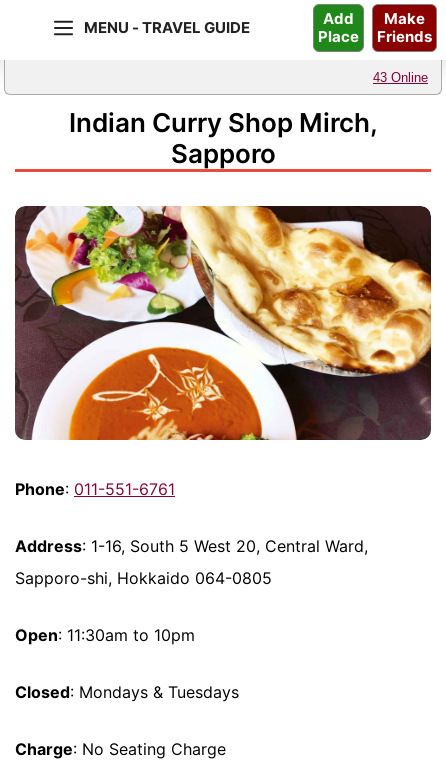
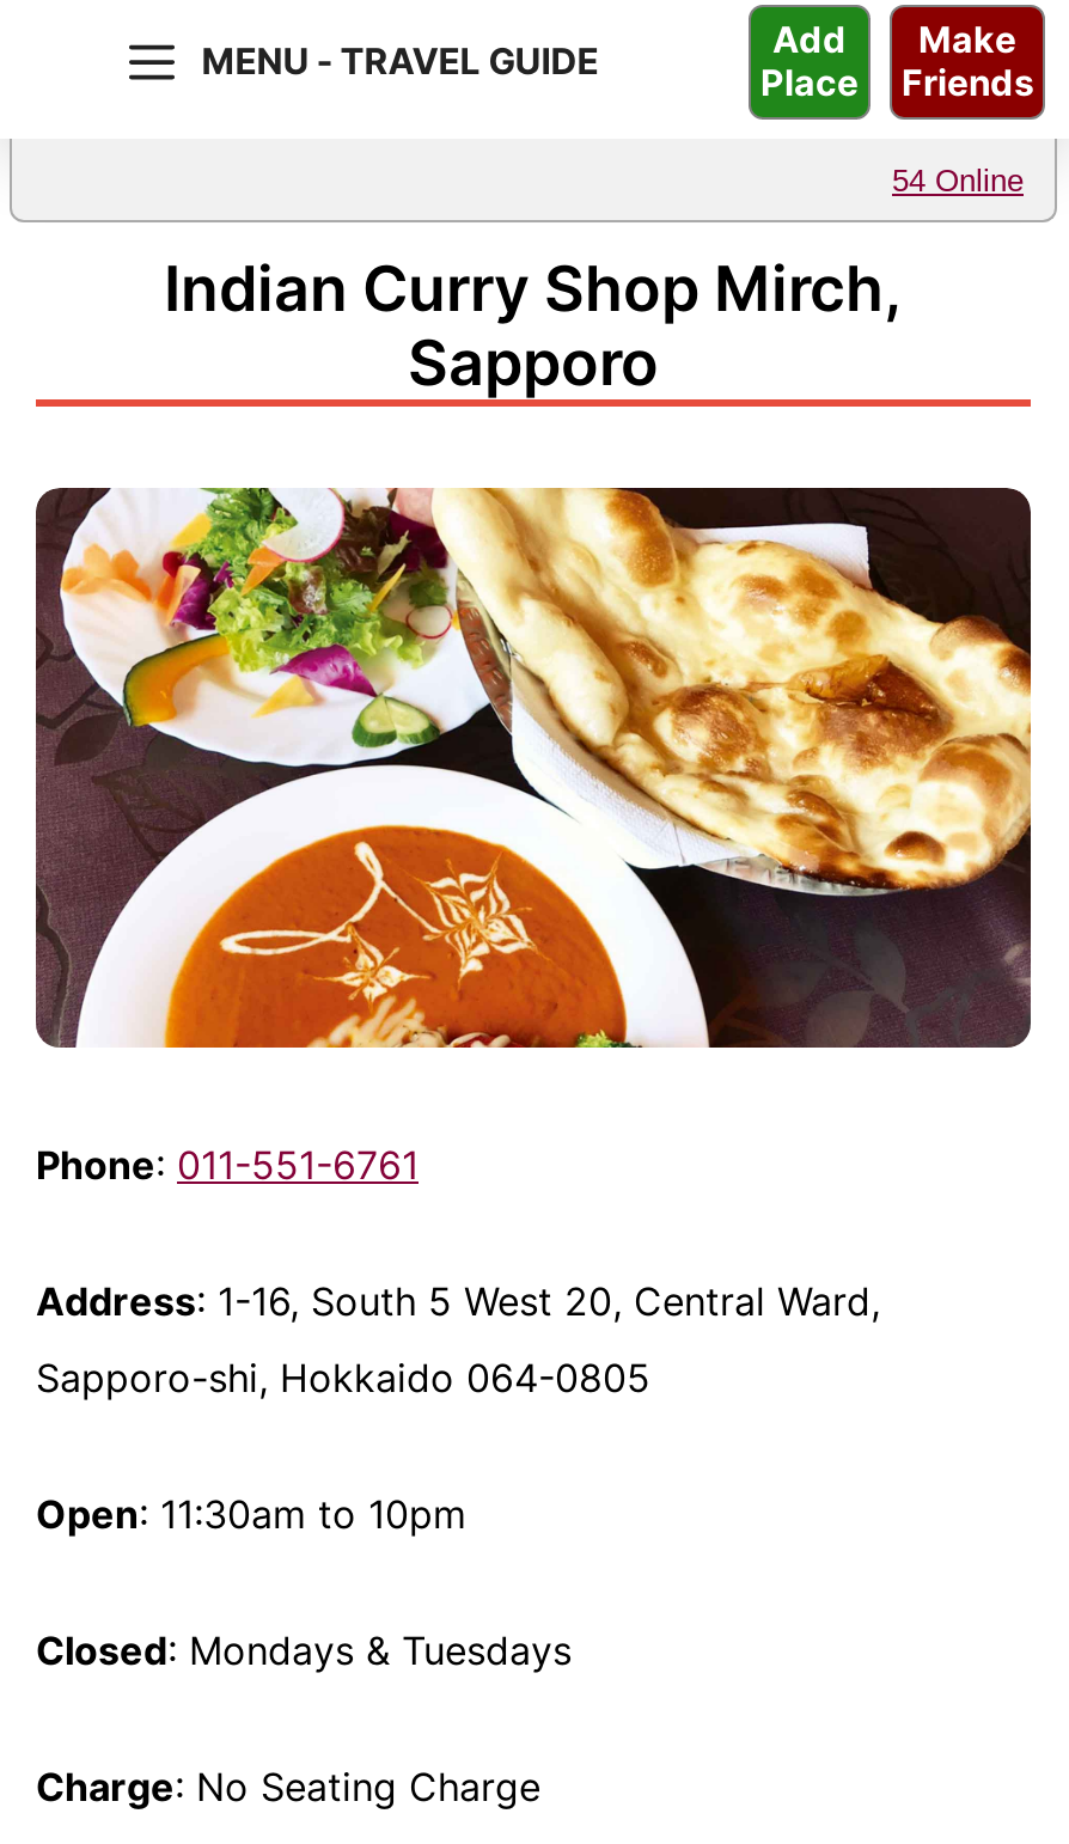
- 43 Online
+ 54 Online
